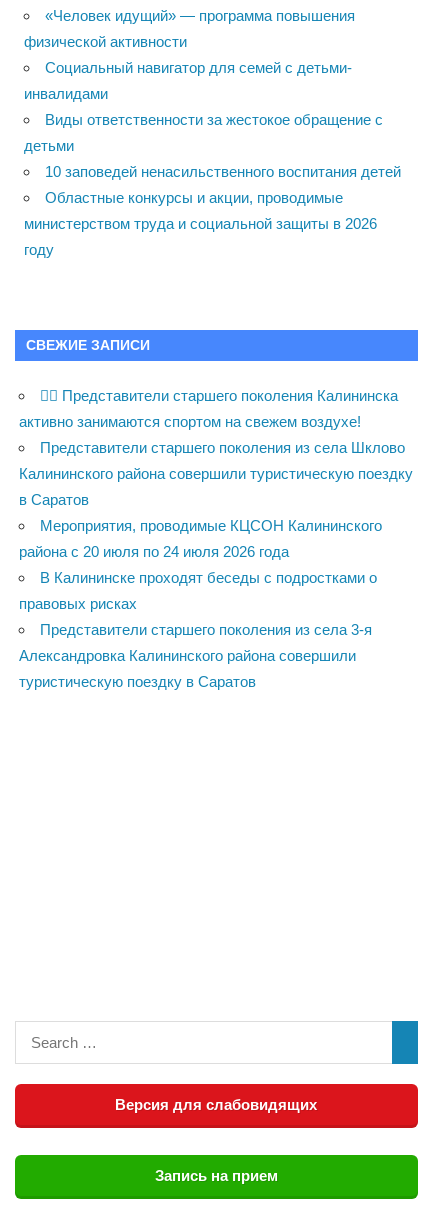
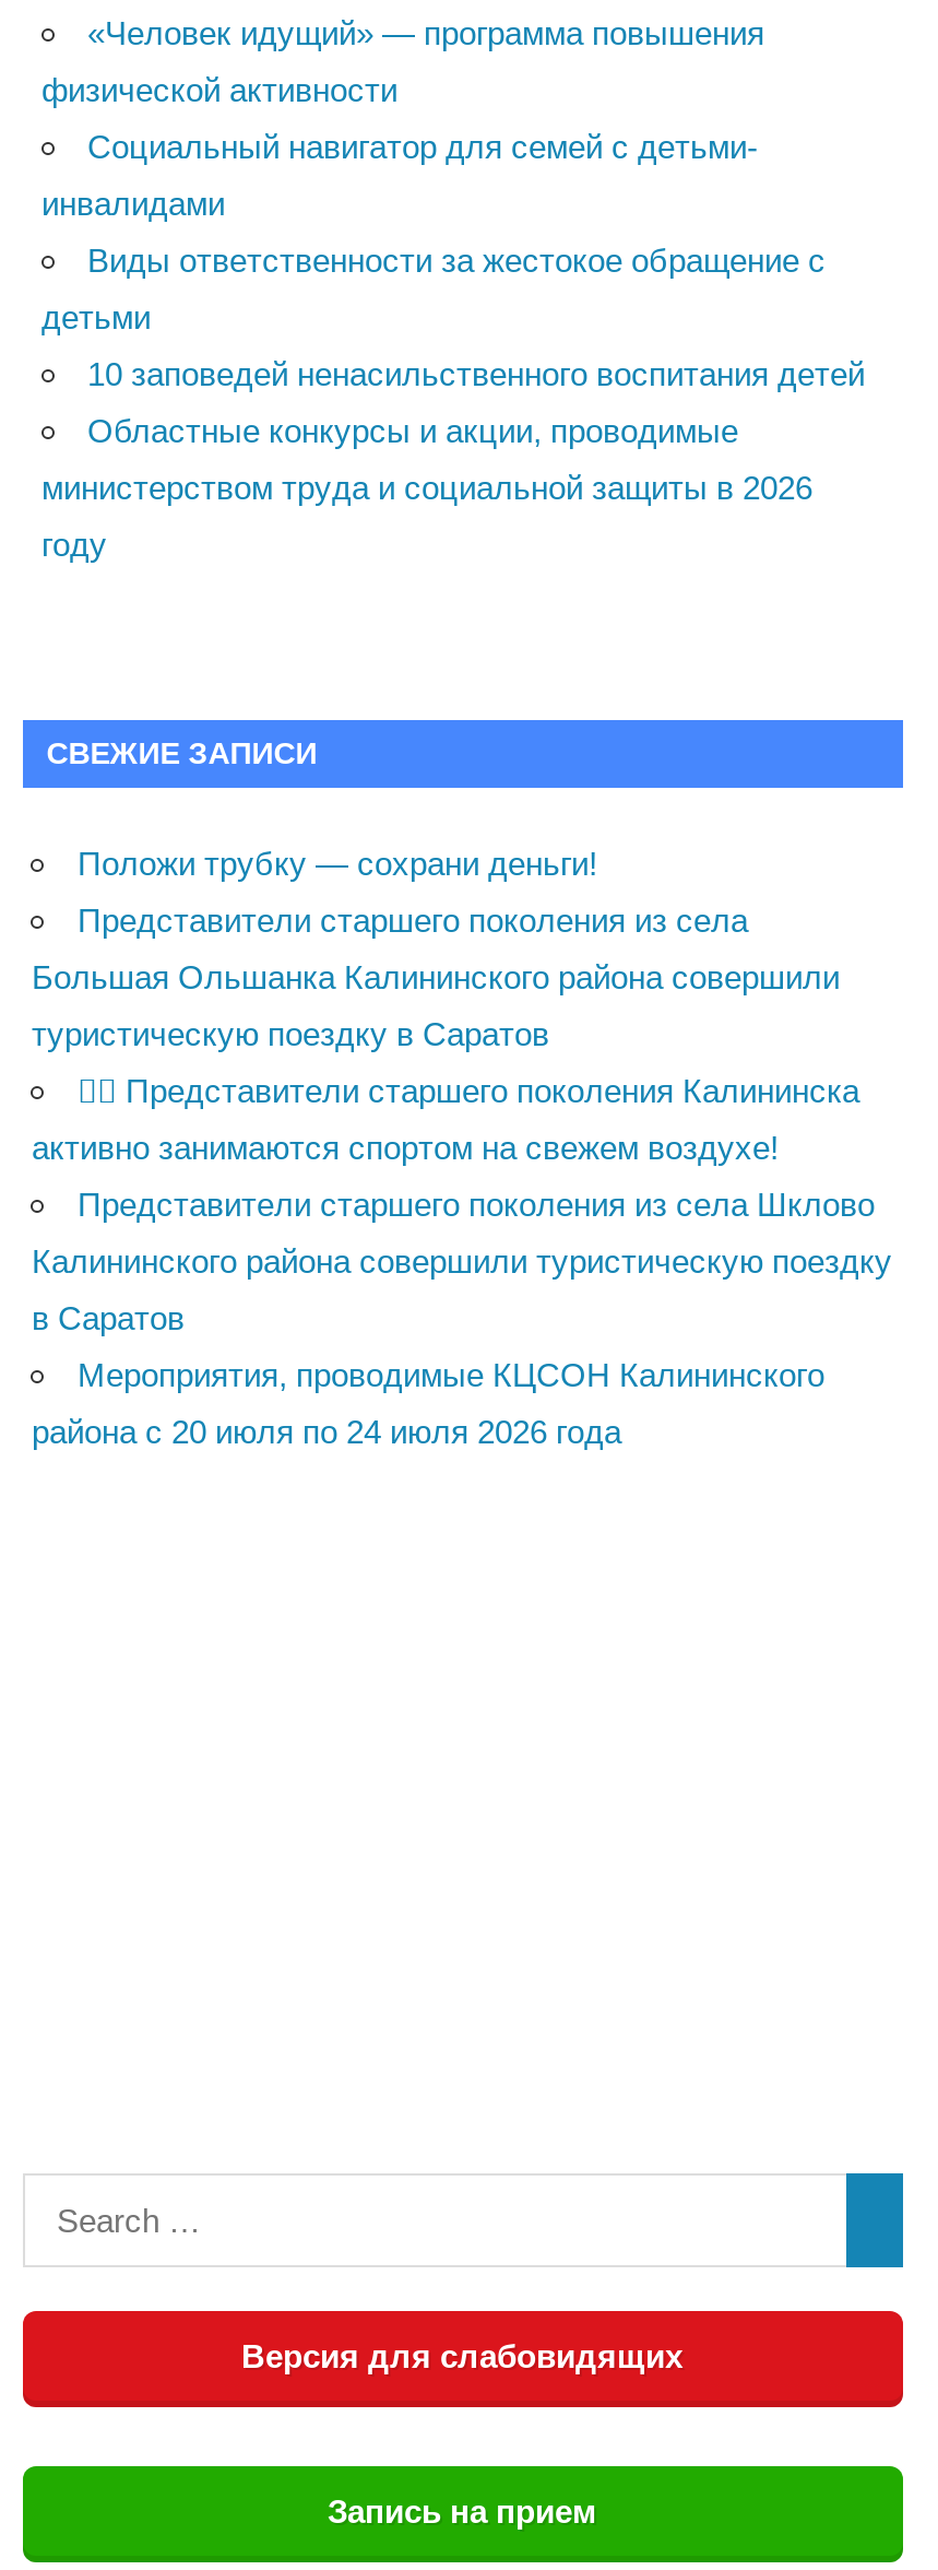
+ Положи трубку — сохрани деньги!
+ Представители старшего поколения из села
+ Большая Ольшанка Калининского района совершили

moved down: активно занимаются спортом на свежем воздухе! | Представители старшего поколения из села Шклово | Калининского района совершили туристическую поездку | в Саратов | Мероприятия, проводимые КЦСОН Калининского | района с 20 июля по 24 июля 2026 года

- В Калининске проходят беседы с подростками о
- правовых рисках
- Представители старшего поколения из села 3-я
- Александровка Калининского района совершили

moved up: туристическую поездку в Саратов
